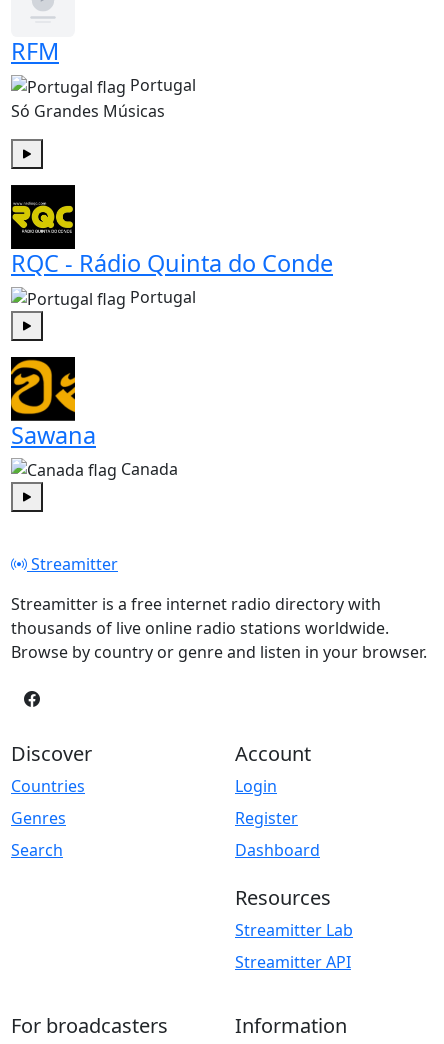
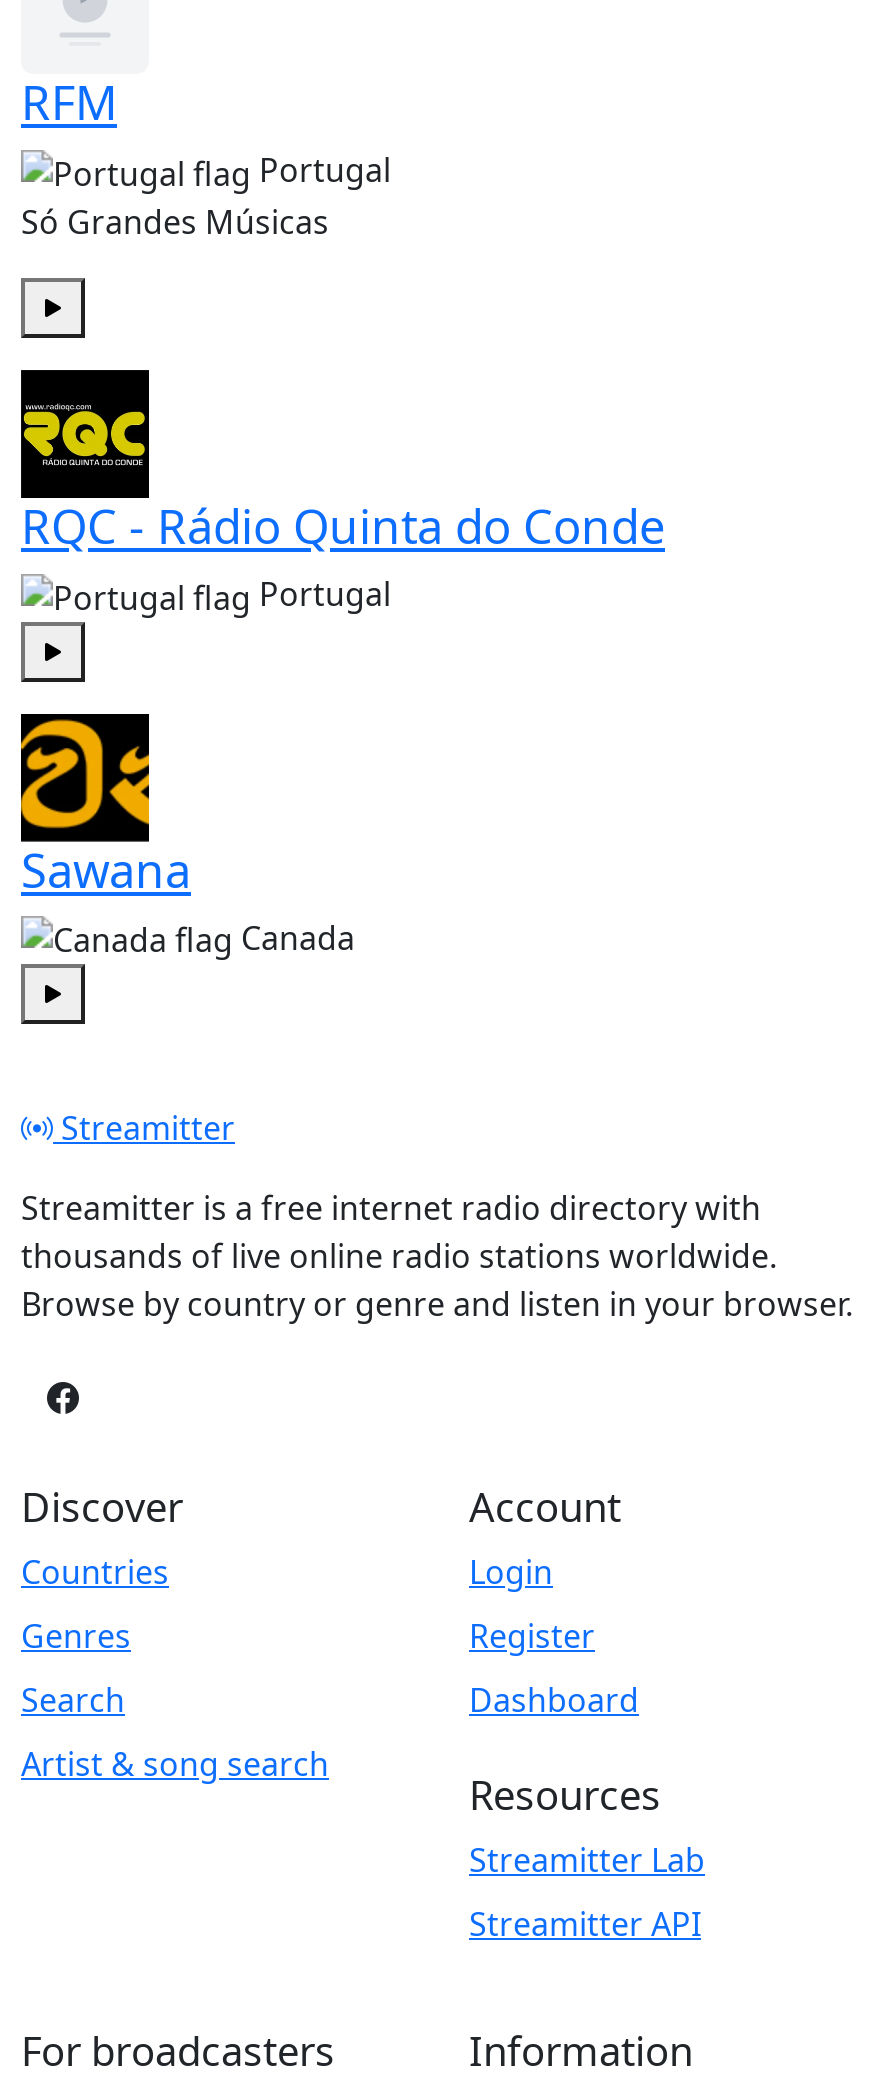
+ Artist & song search
